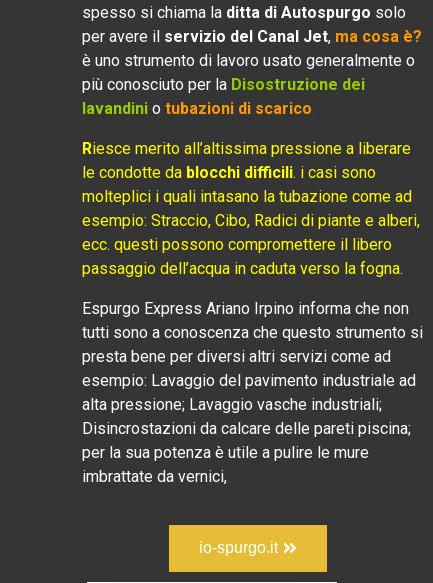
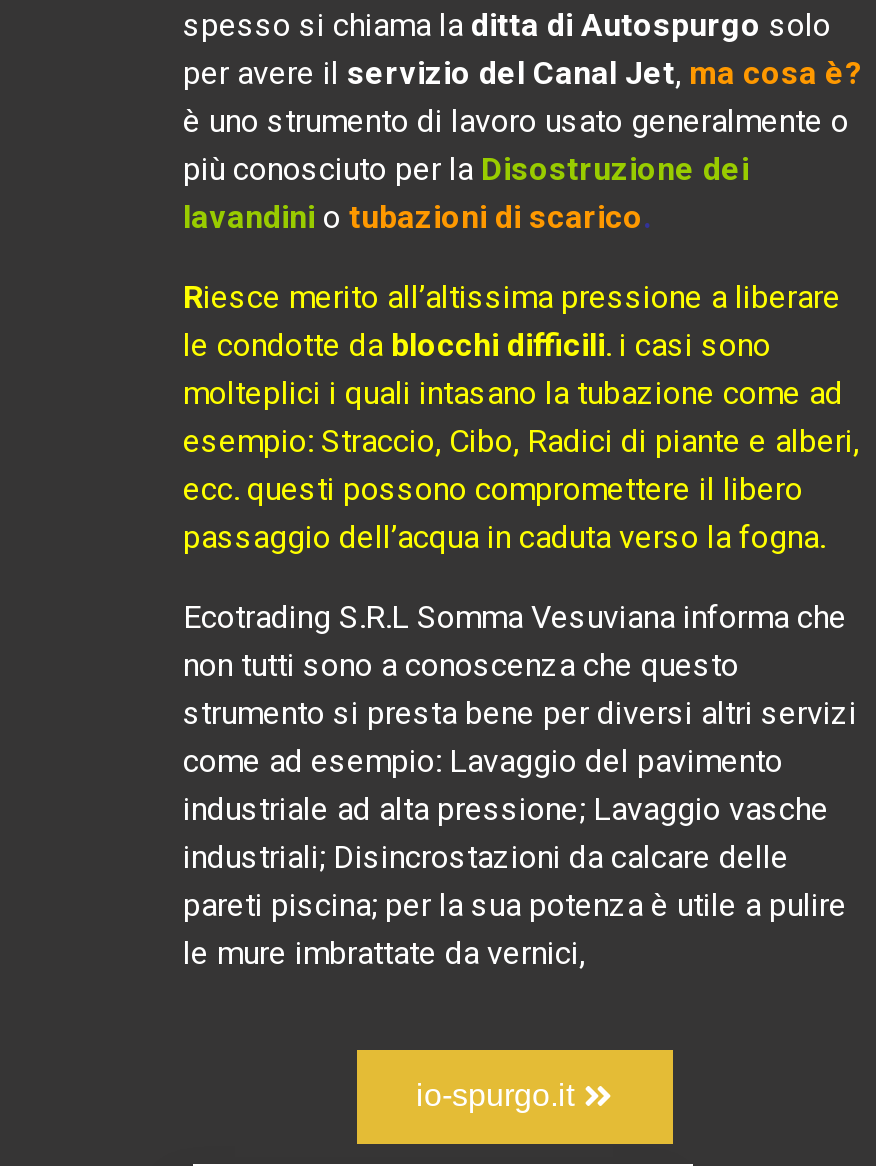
- Espurgo Express Ariano Irpino informa che non
- tutti sono a conoscenza che questo strumento si
- presta bene per diversi altri servizi come ad
- esempio: Lavaggio del pavimento industriale ad
- alta pressione; Lavaggio vasche industriali;
- Disincrostazioni da calcare delle pareti piscina;
- per la sua potenza è utile a pulire le mure
- imbrattate da vernici,
+ Ecotrading S.R.L Somma Vesuviana informa che
+ non tutti sono a conoscenza che questo
+ strumento si presta bene per diversi altri servizi
+ come ad esempio: Lavaggio del pavimento
+ industriale ad alta pressione; Lavaggio vasche
+ industriali; Disincrostazioni da calcare delle
+ pareti piscina; per la sua potenza è utile a pulire
+ le mure imbrattate da vernici,
